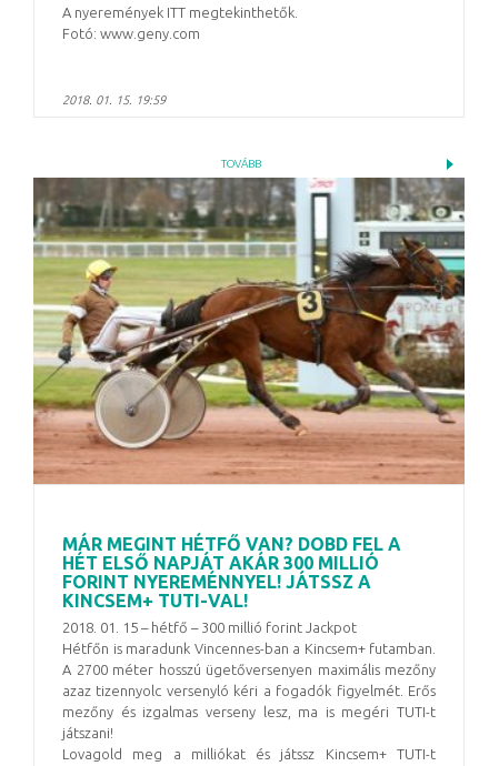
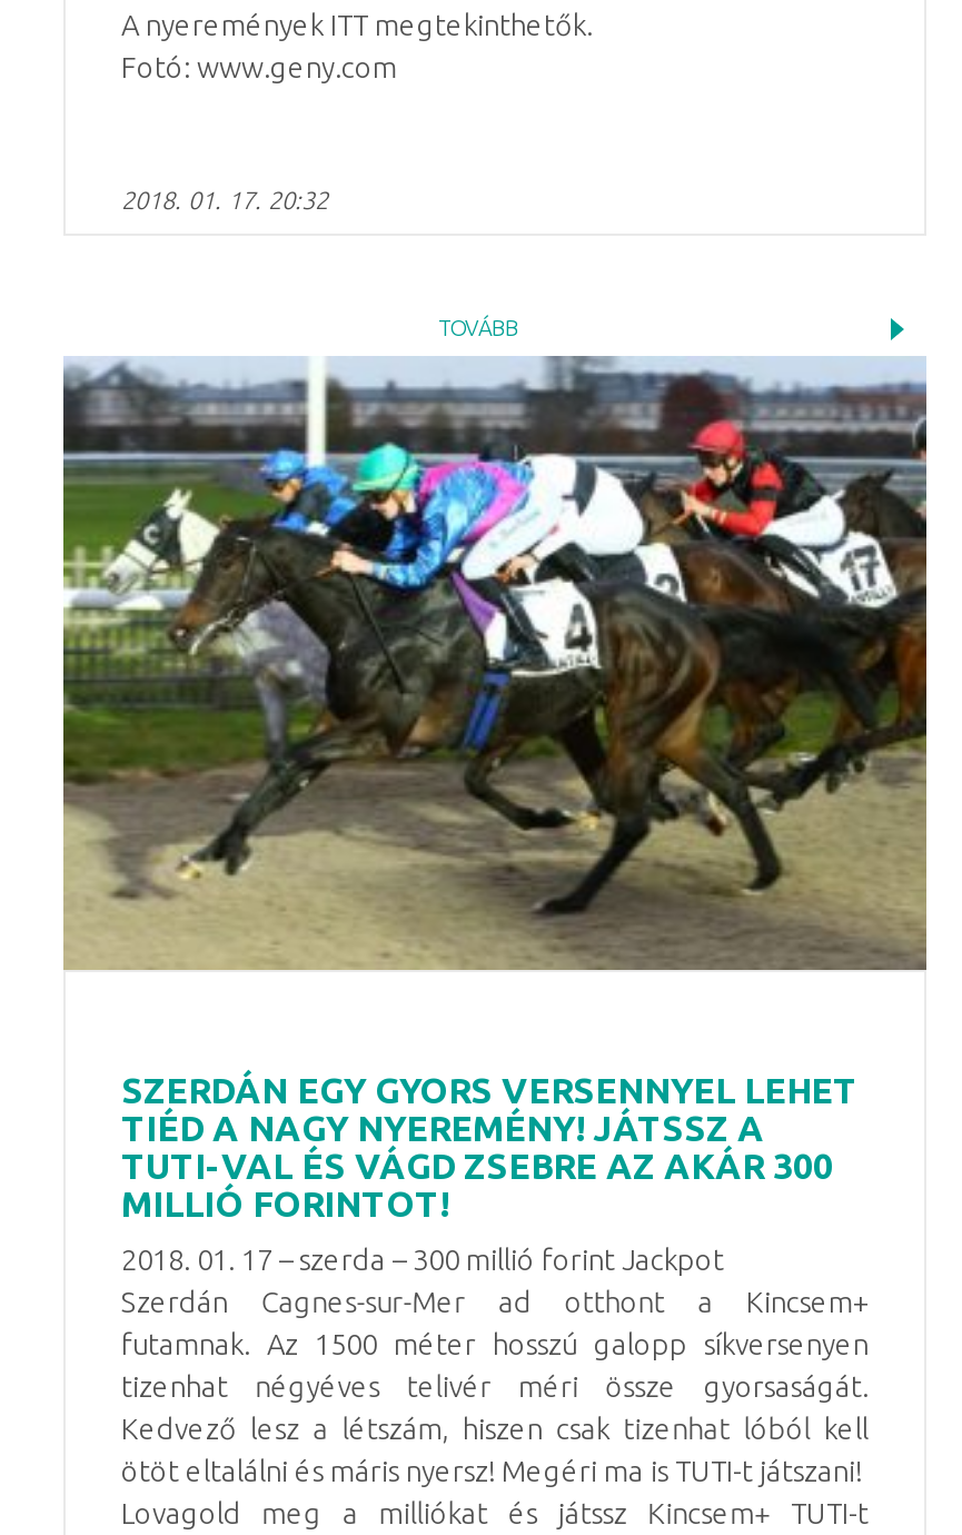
- 2018. 01. 15. 19:59
+ 2018. 01. 17. 20:32

- [image]
+ [image]

- MÁR MEGINT HÉTFŐ VAN? DOBD FEL A
- HÉT ELSŐ NAPJÁT AKÁR 300 MILLIÓ
- FORINT NYEREMÉNNYEL! JÁTSSZ A
- KINCSEM+ TUTI-VAL!
+ SZERDÁN EGY GYORS VERSENNYEL LEHET
+ TIÉD A NAGY NYEREMÉNY! JÁTSSZ A
+ TUTI-VAL ÉS VÁGD ZSEBRE AZ AKÁR 300
+ MILLIÓ FORINTOT!

- 2018. 01. 15 – hétfő – 300 millió forint Jackpot
- Hétfőn is maradunk Vincennes-ban a Kincsem+ futamban.
- A 2700 méter hosszú ügetőversenyen maximális mezőny
- azaz tizennyolc versenyló kéri a fogadók figyelmét. Erős
- mezőny és izgalmas verseny lesz, ma is megéri TUTI-t
- játszani!
+ 2018. 01. 17 – szerda – 300 millió forint Jackpot
+ Szerdán Cagnes-sur-Mer ad otthont a Kincsem+
+ futamnak. Az 1500 méter hosszú galopp síkversenyen
+ tizenhat négyéves telivér méri össze gyorsaságát.
+ Kedvező lesz a létszám, hiszen csak tizenhat lóból kell
+ ötöt eltalálni és máris nyersz! Megéri ma is TUTI-t játszani!
